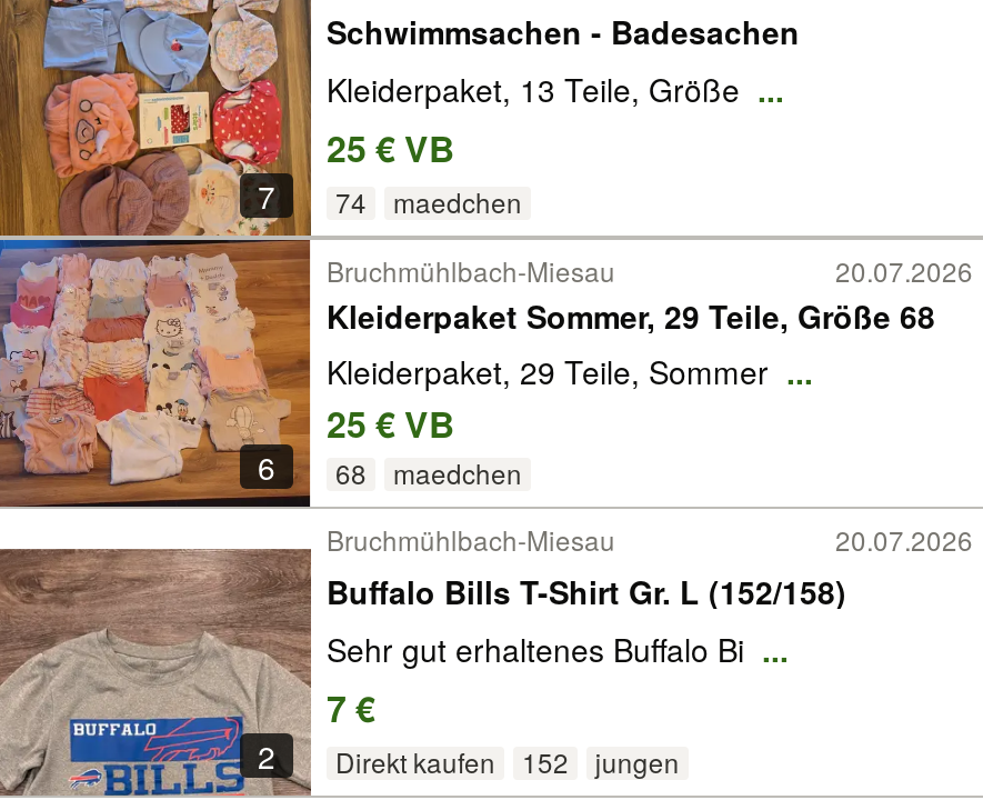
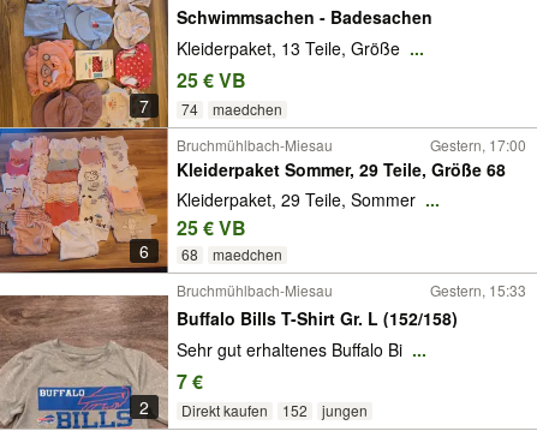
- 20.07.2026
+ Gestern, 17:00

- 20.07.2026
+ Gestern, 15:33
